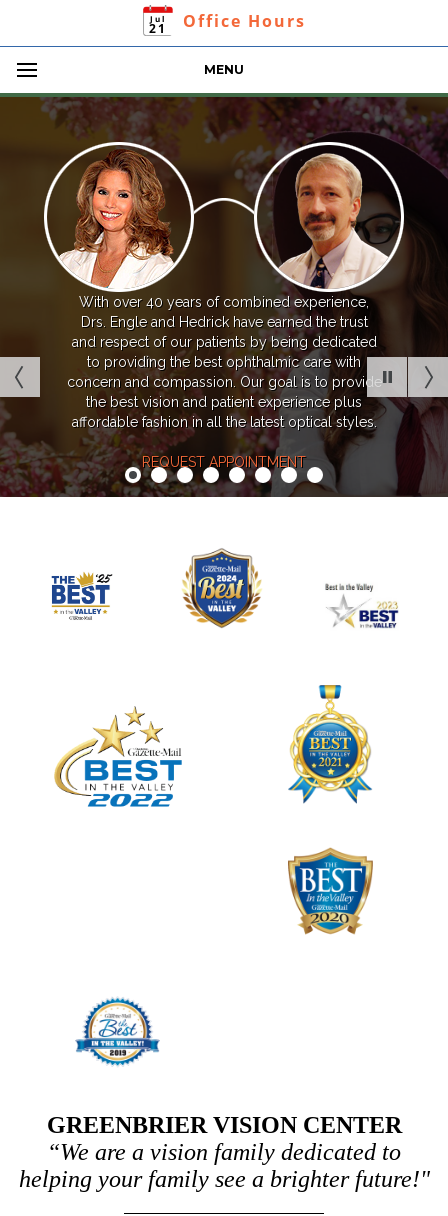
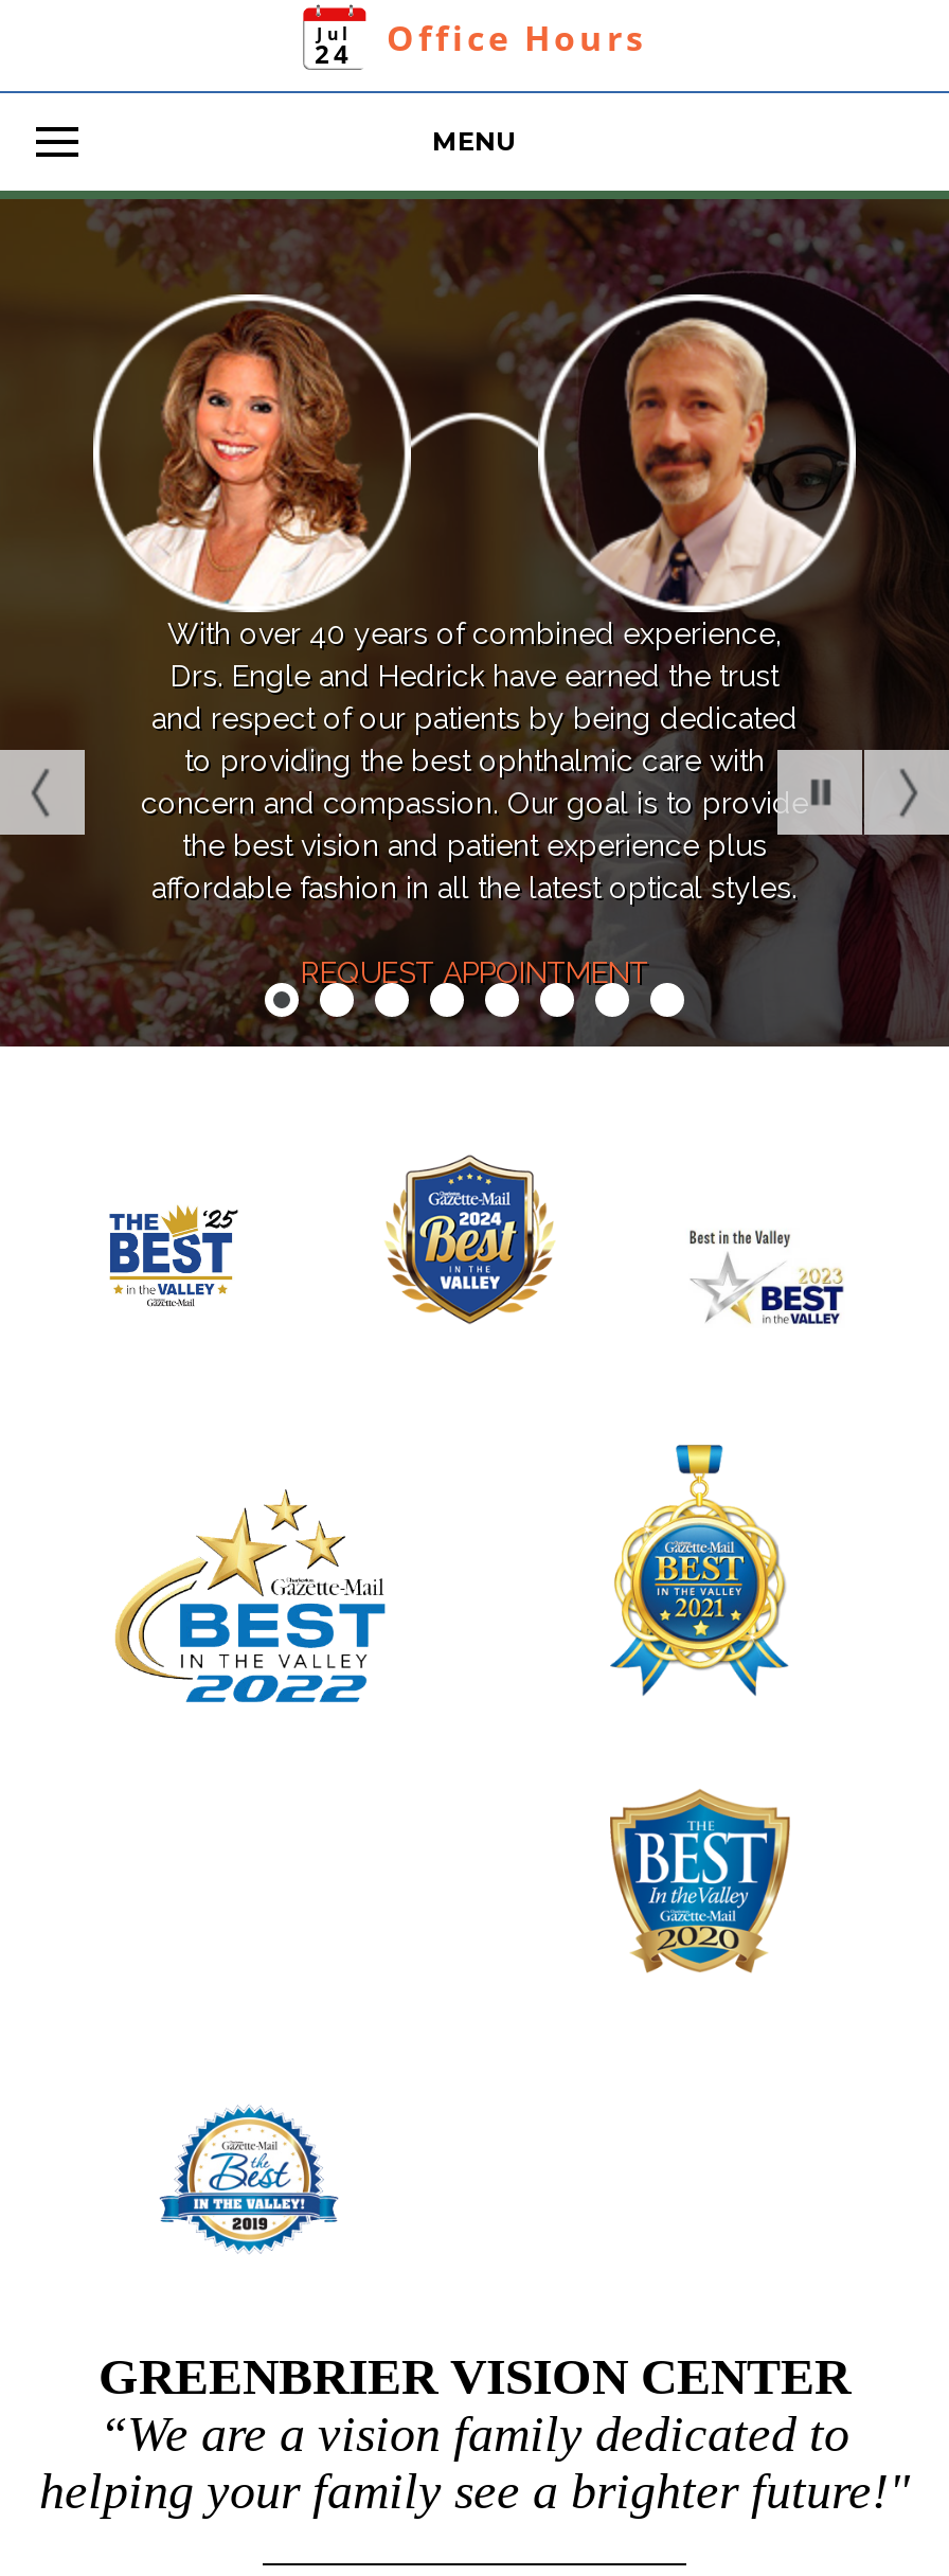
- 21 Jul Office Hours
+ 24 Jul Office Hours
